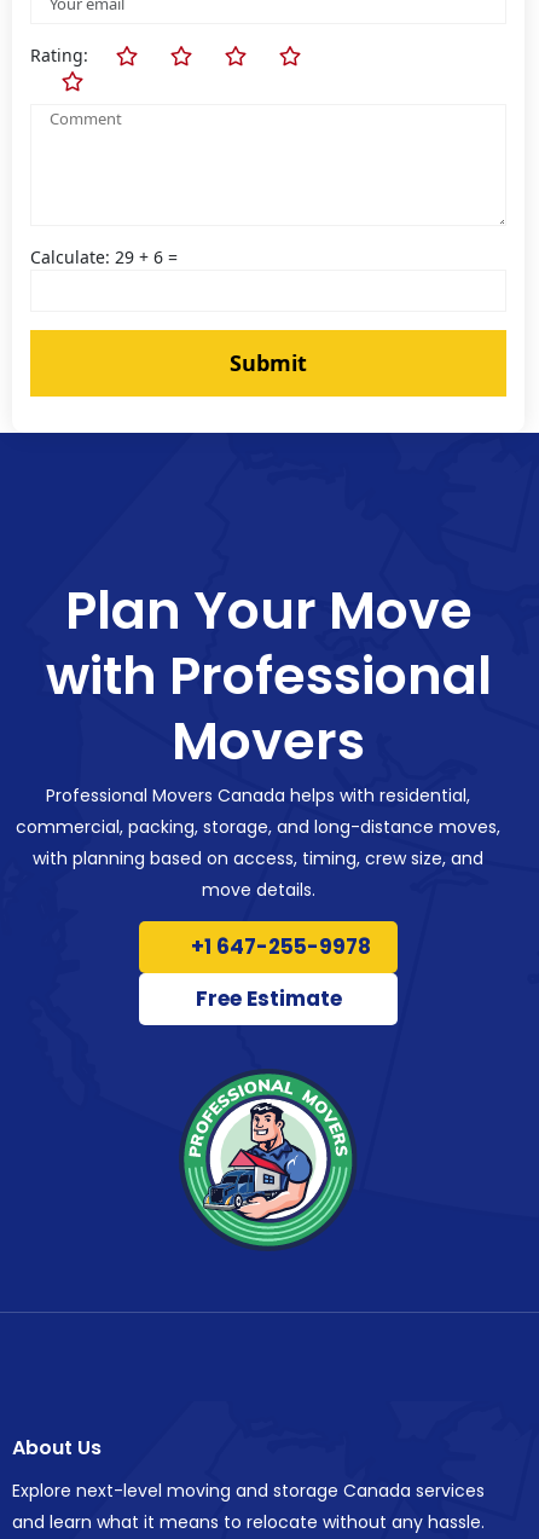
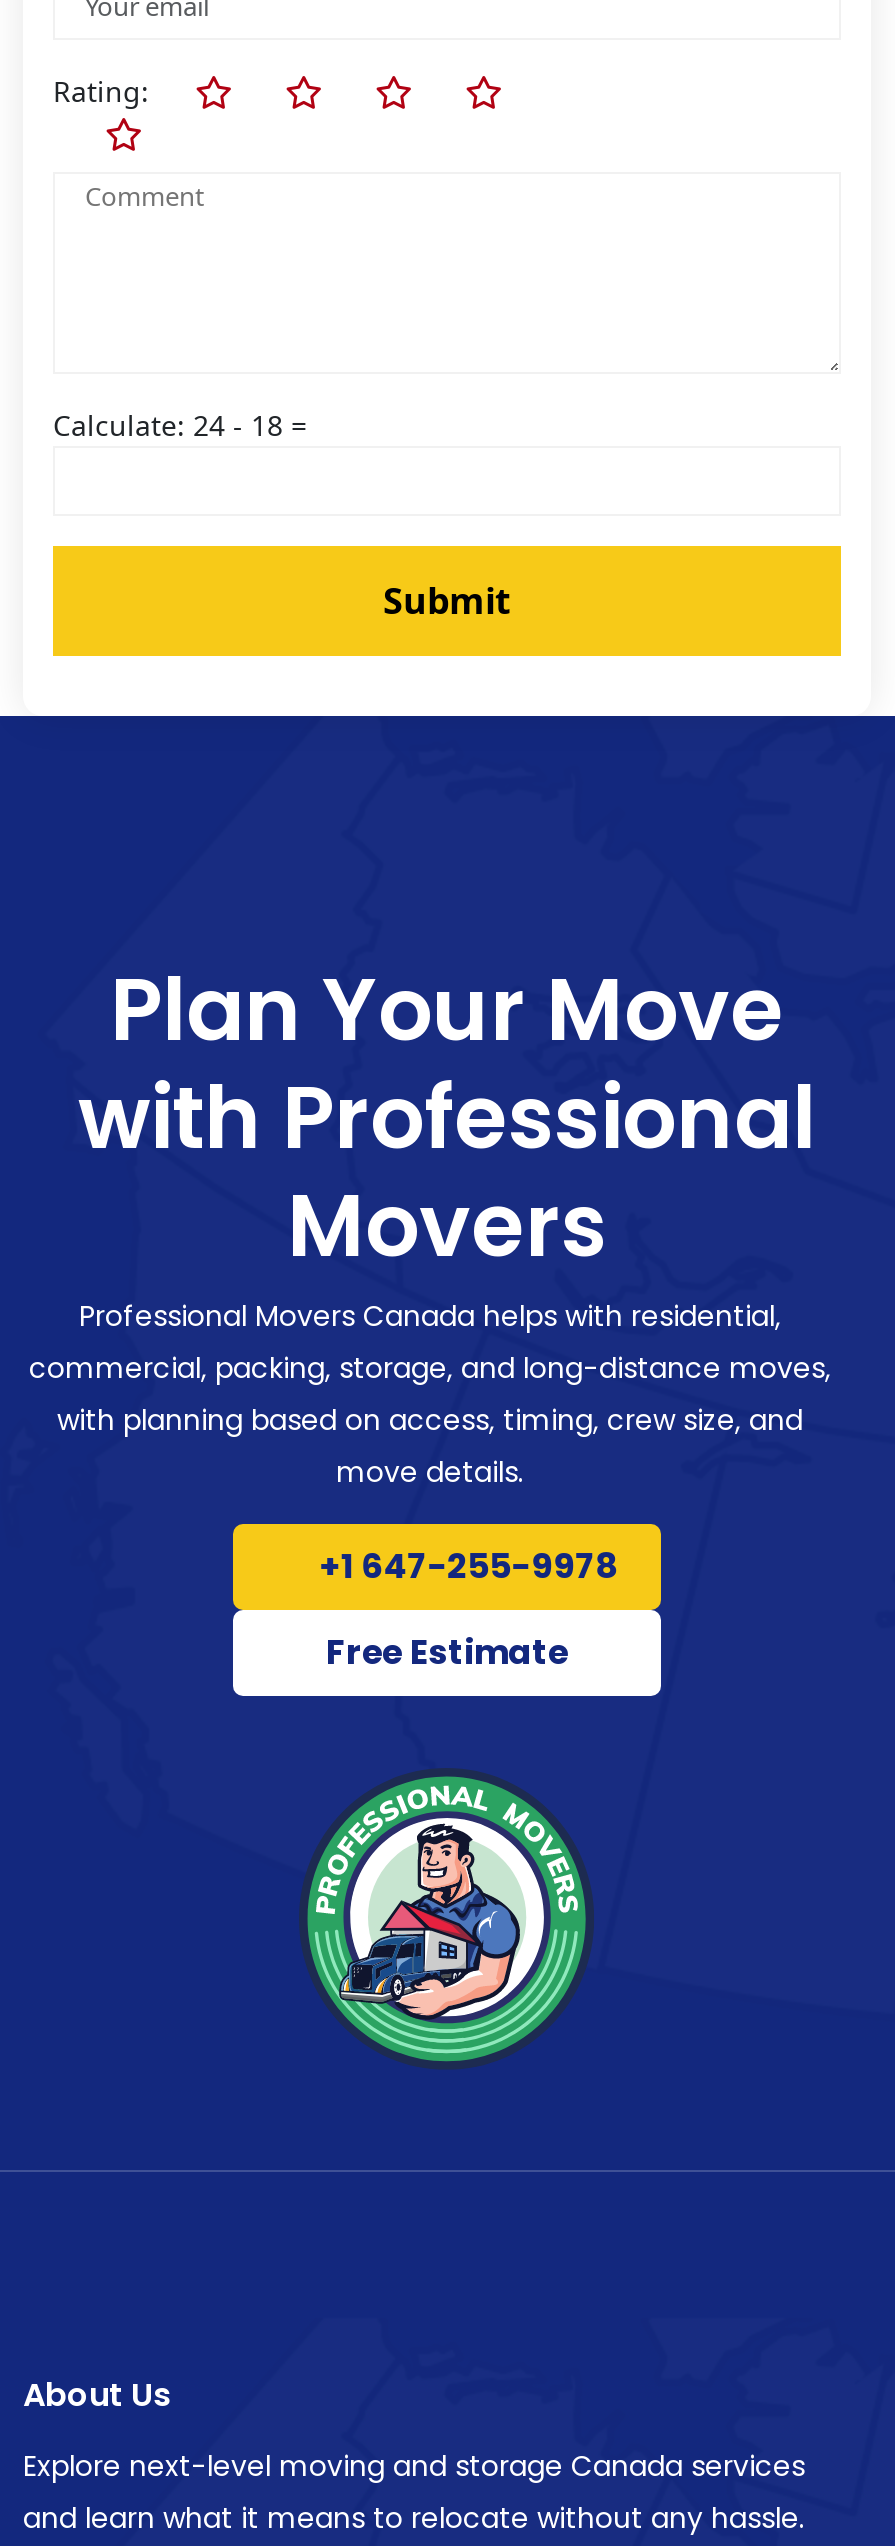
- Calculate: 29 + 6 =
+ Calculate: 24 - 18 =
